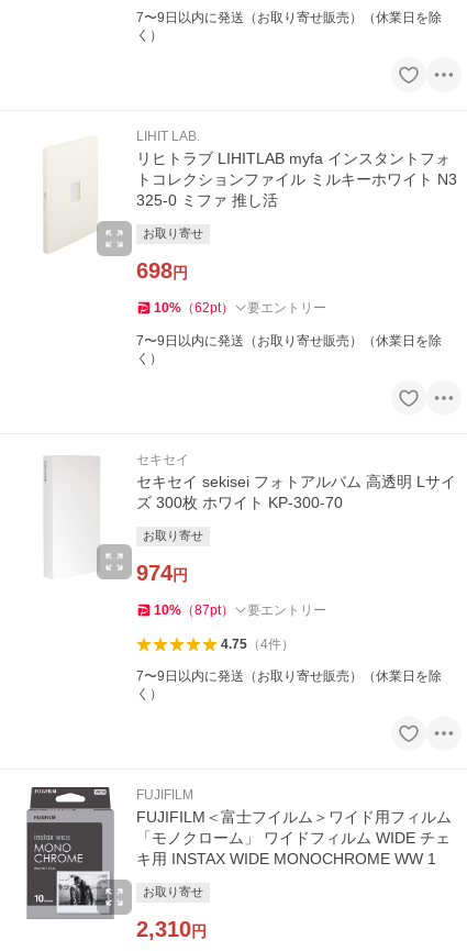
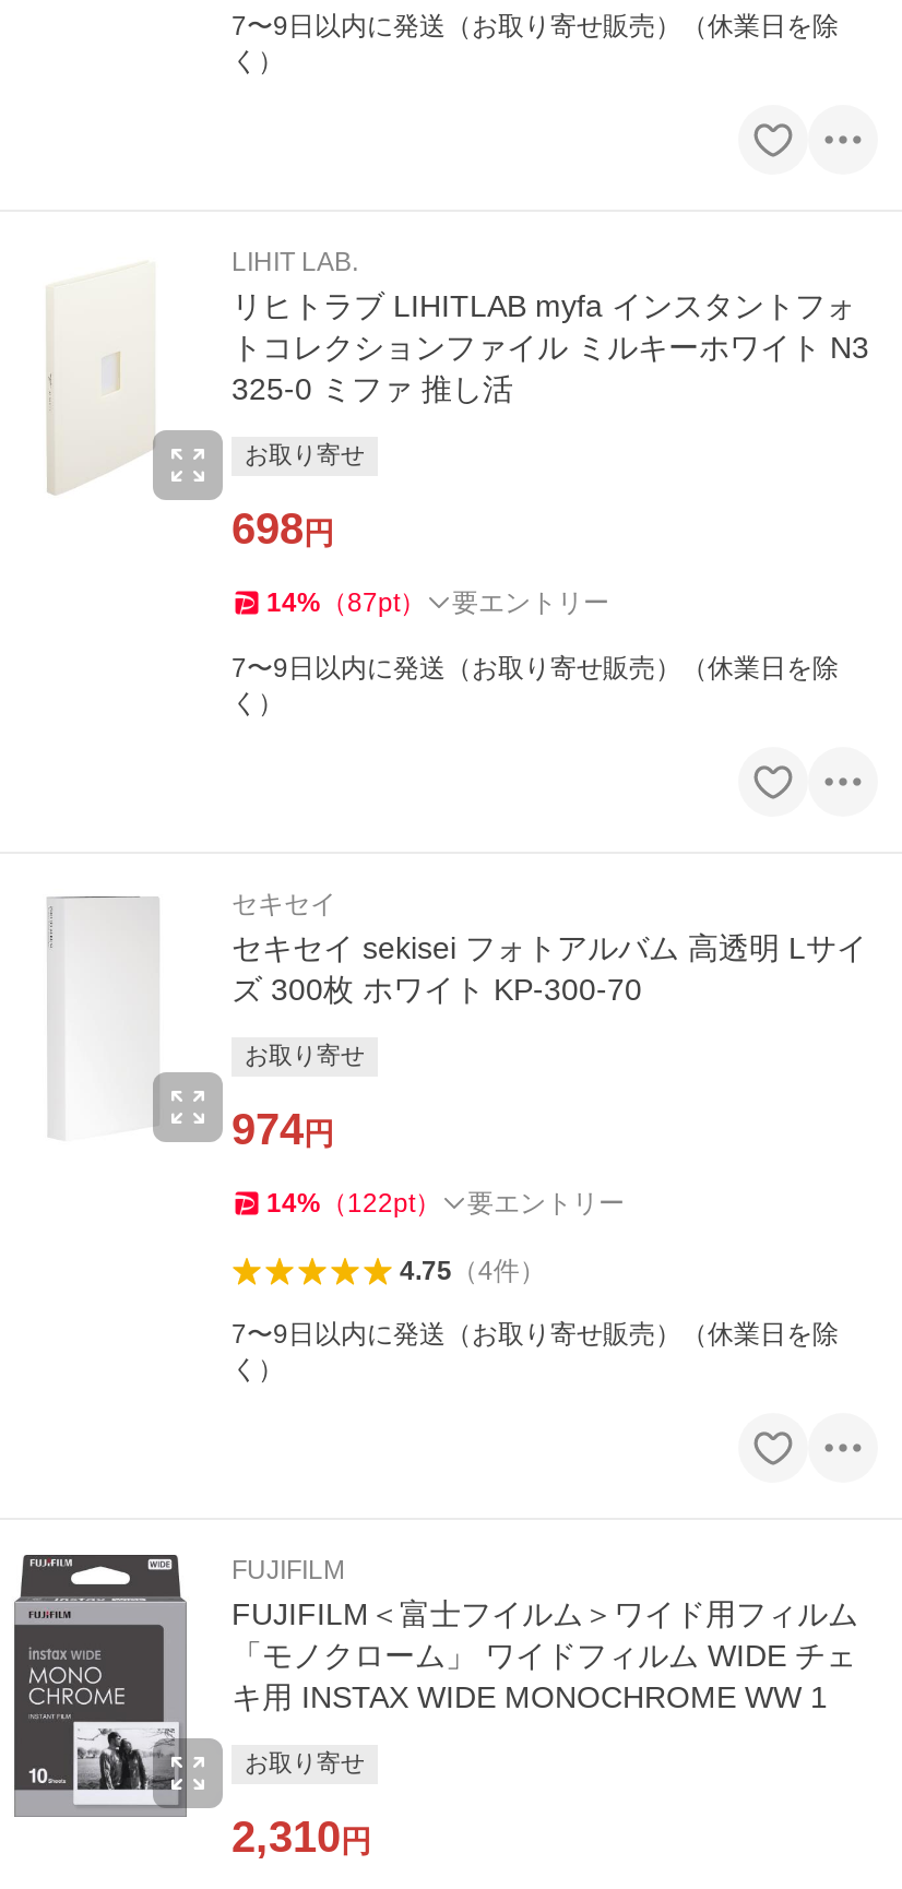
- 10%（62pt） 要エントリー
+ 14%（87pt） 要エントリー

- 10%（87pt） 要エントリー
+ 14%（122pt） 要エントリー
